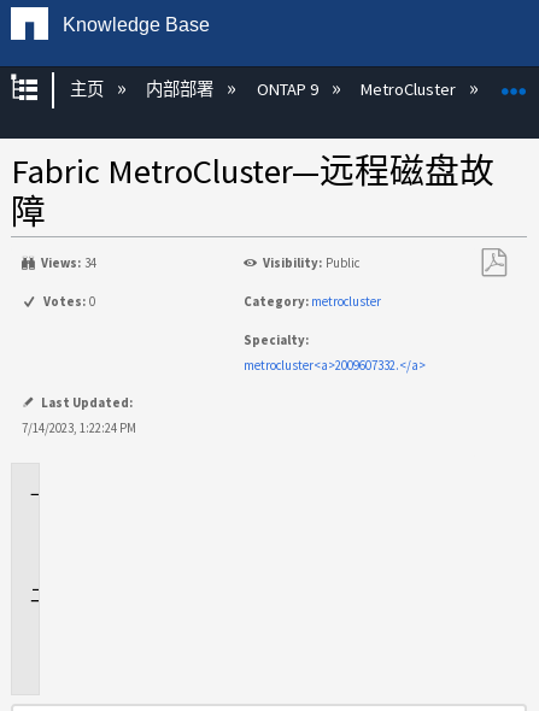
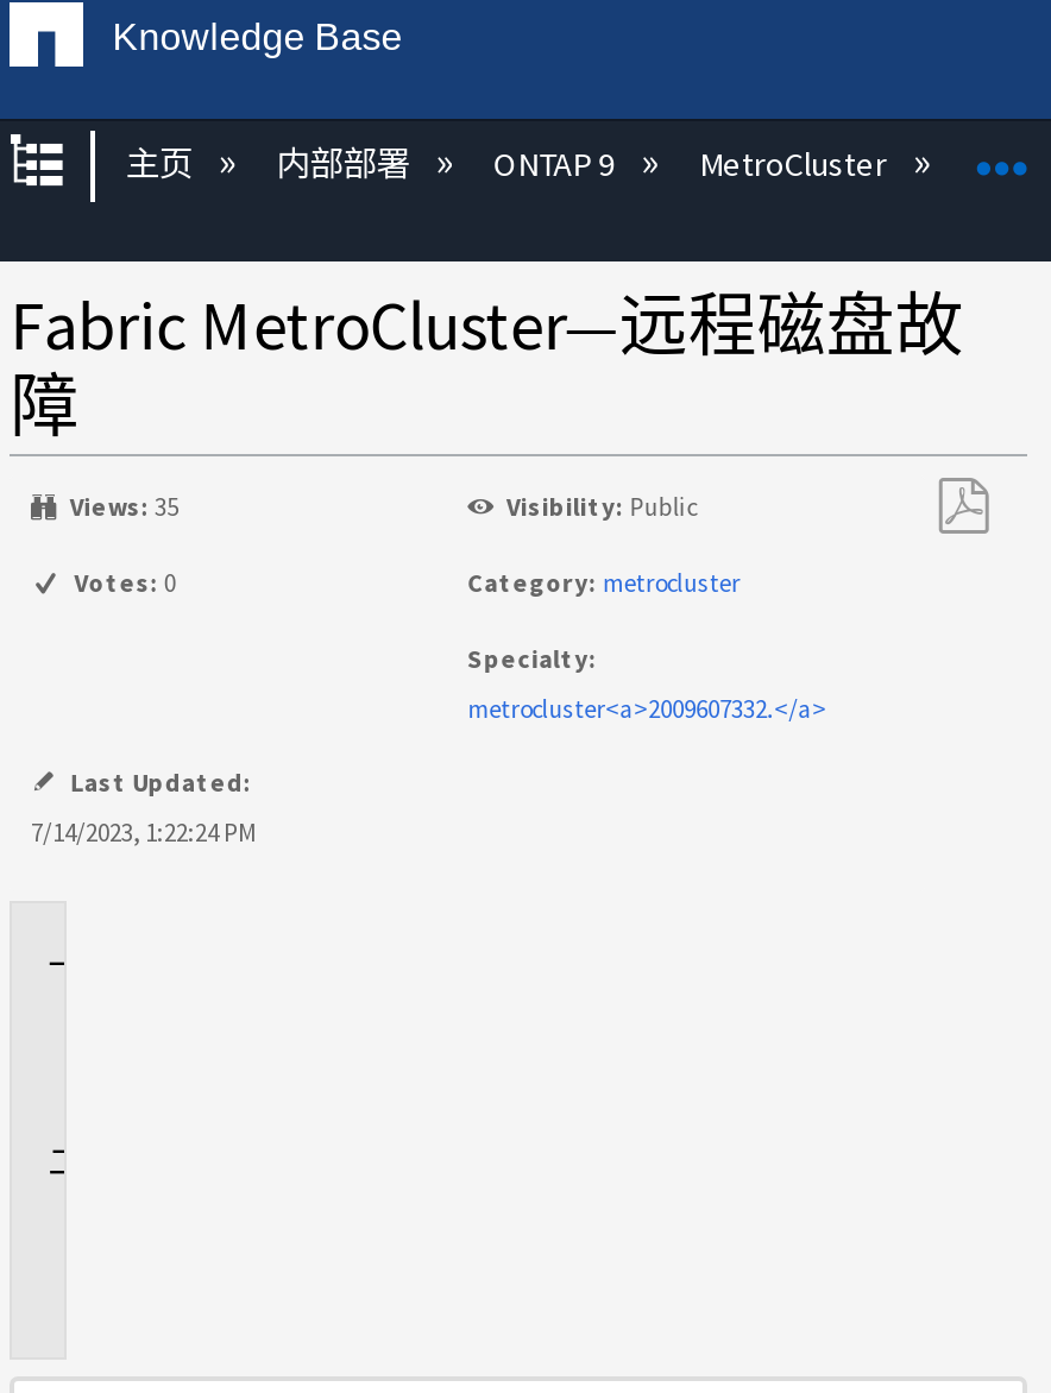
- Views: 34
+ Views: 35
